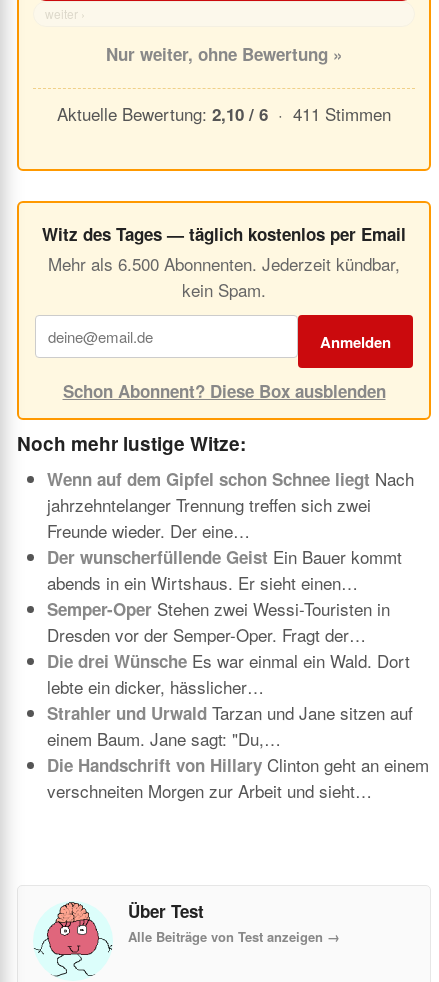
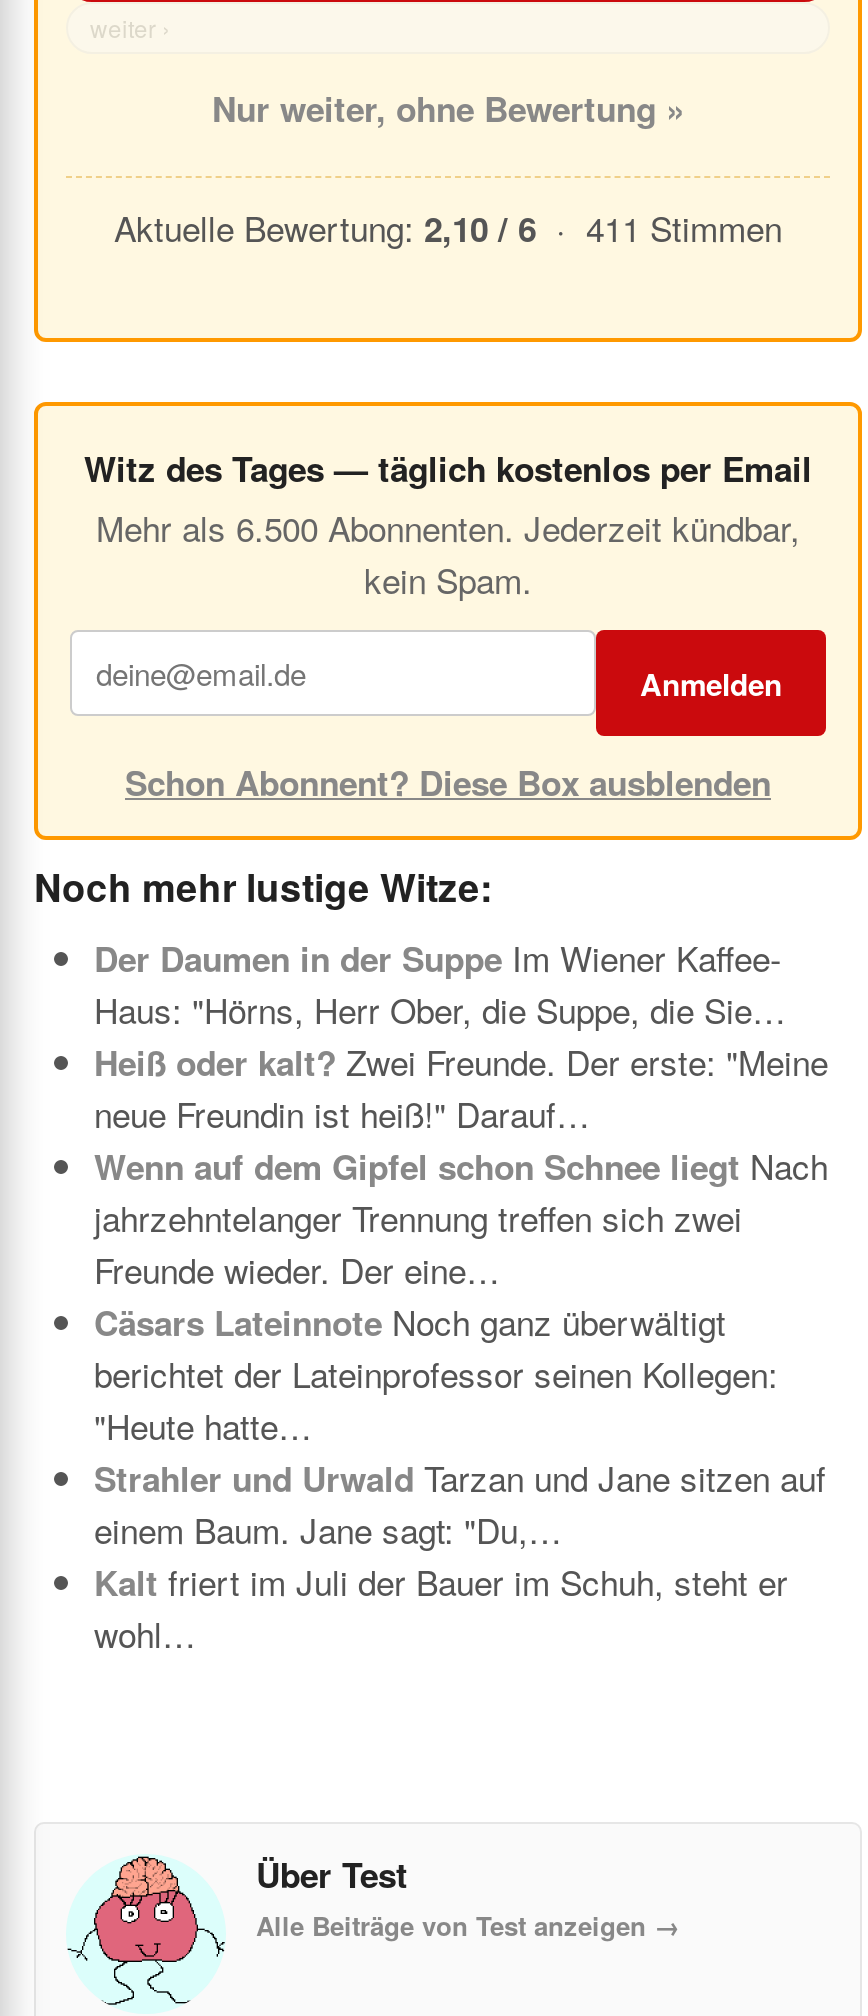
+ Der Daumen in der Suppe Im Wiener Kaffee-
+ Haus: "Hörns, Herr Ober, die Suppe, die Sie…
+ Heiß oder kalt? Zwei Freunde. Der erste: "Meine
+ neue Freundin ist heiß!" Darauf…

moved down: Wenn auf dem Gipfel schon Schnee liegt Nach | jahrzehntelanger Trennung treffen sich zwei | Freunde wieder. Der eine…

- Der wunscherfüllende Geist Ein Bauer kommt
- abends in ein Wirtshaus. Er sieht einen…
- Semper-Oper Stehen zwei Wessi-Touristen in
- Dresden vor der Semper-Oper. Fragt der…
- Die drei Wünsche Es war einmal ein Wald. Dort
- lebte ein dicker, hässlicher…
+ Cäsars Lateinnote Noch ganz überwältigt
+ berichtet der Lateinprofessor seinen Kollegen:
+ "Heute hatte…

- Die Handschrift von Hillary Clinton geht an einem
- verschneiten Morgen zur Arbeit und sieht…
+ Kalt friert im Juli der Bauer im Schuh, steht er
+ wohl…
